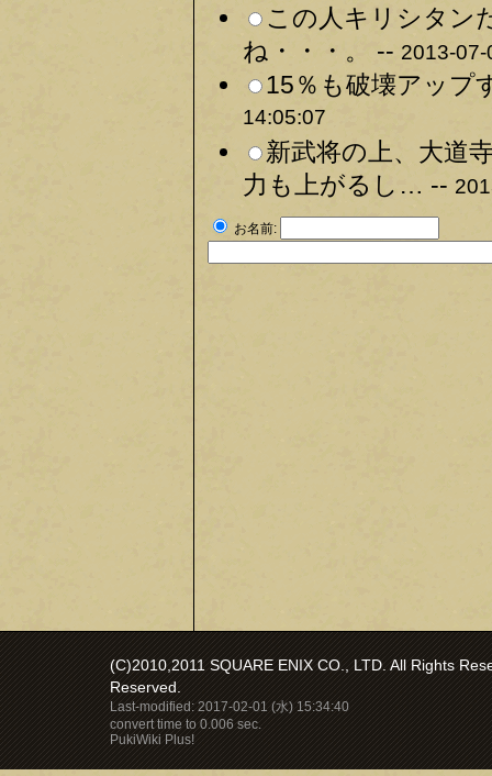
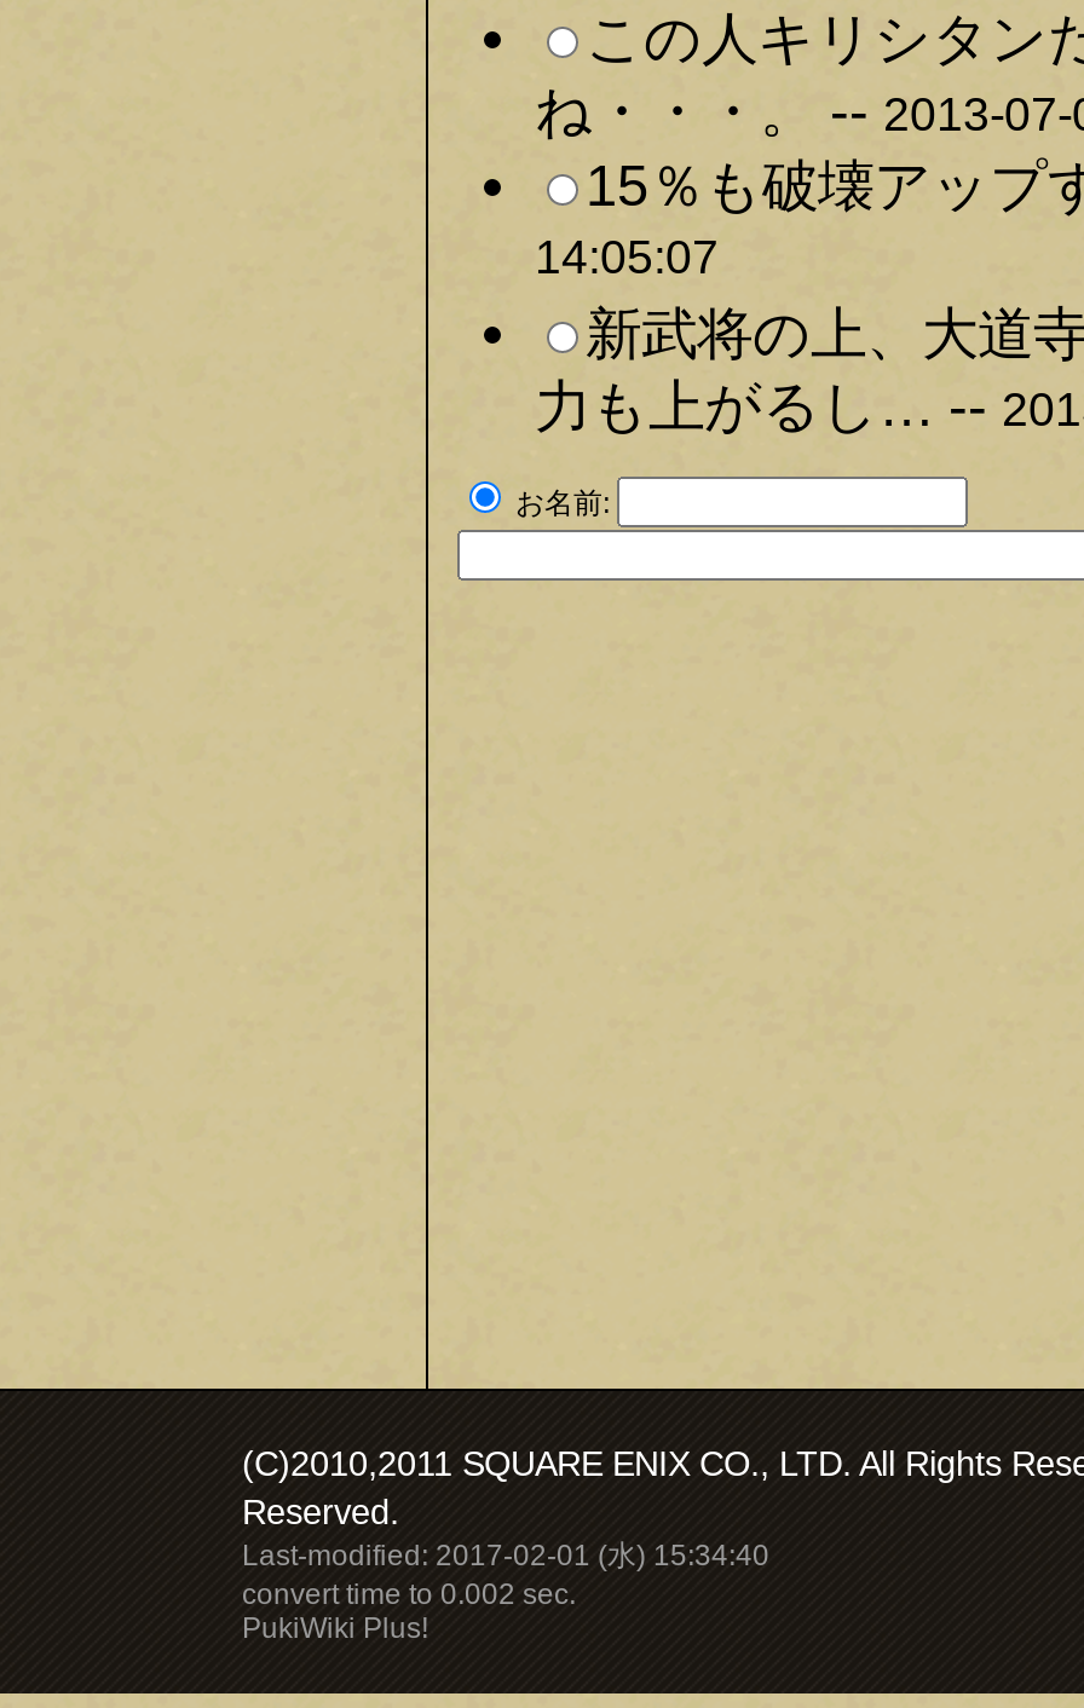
- convert time to 0.006 sec.
+ convert time to 0.002 sec.
